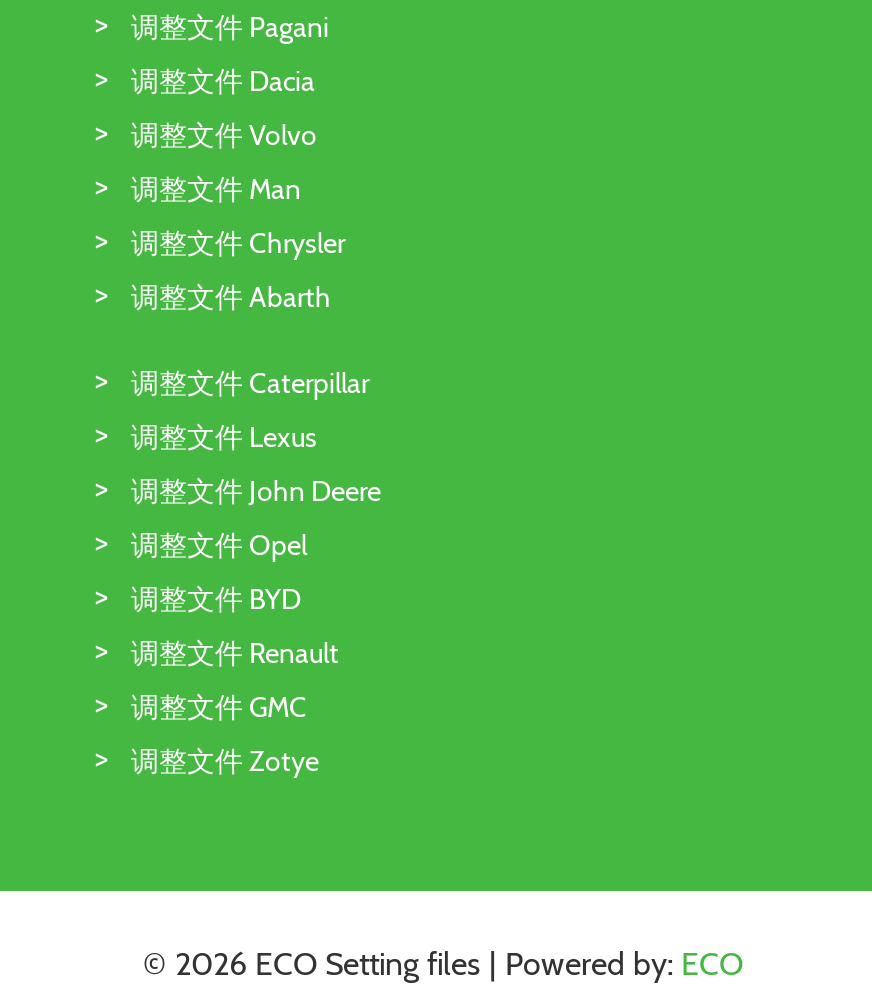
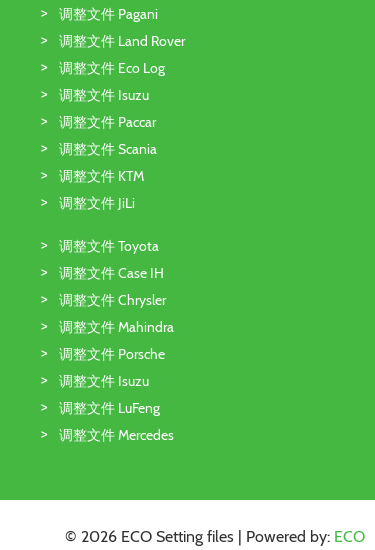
- 调整文件 Dacia
- 调整文件 Volvo
- 调整文件 Man
+ 调整文件 Land Rover
+ 调整文件 Eco Log
+ 调整文件 Isuzu
+ 调整文件 Paccar
+ 调整文件 Scania
+ 调整文件 KTM
+ 调整文件 JiLi
+ 调整文件 Toyota
+ 调整文件 Case IH

moved down: 调整文件 Chrysler

- 调整文件 Abarth
- 调整文件 Caterpillar
- 调整文件 Lexus
- 调整文件 John Deere
- 调整文件 Opel
- 调整文件 BYD
- 调整文件 Renault
- 调整文件 GMC
- 调整文件 Zotye
+ 调整文件 Mahindra
+ 调整文件 Porsche
+ 调整文件 Isuzu
+ 调整文件 LuFeng
+ 调整文件 Mercedes
